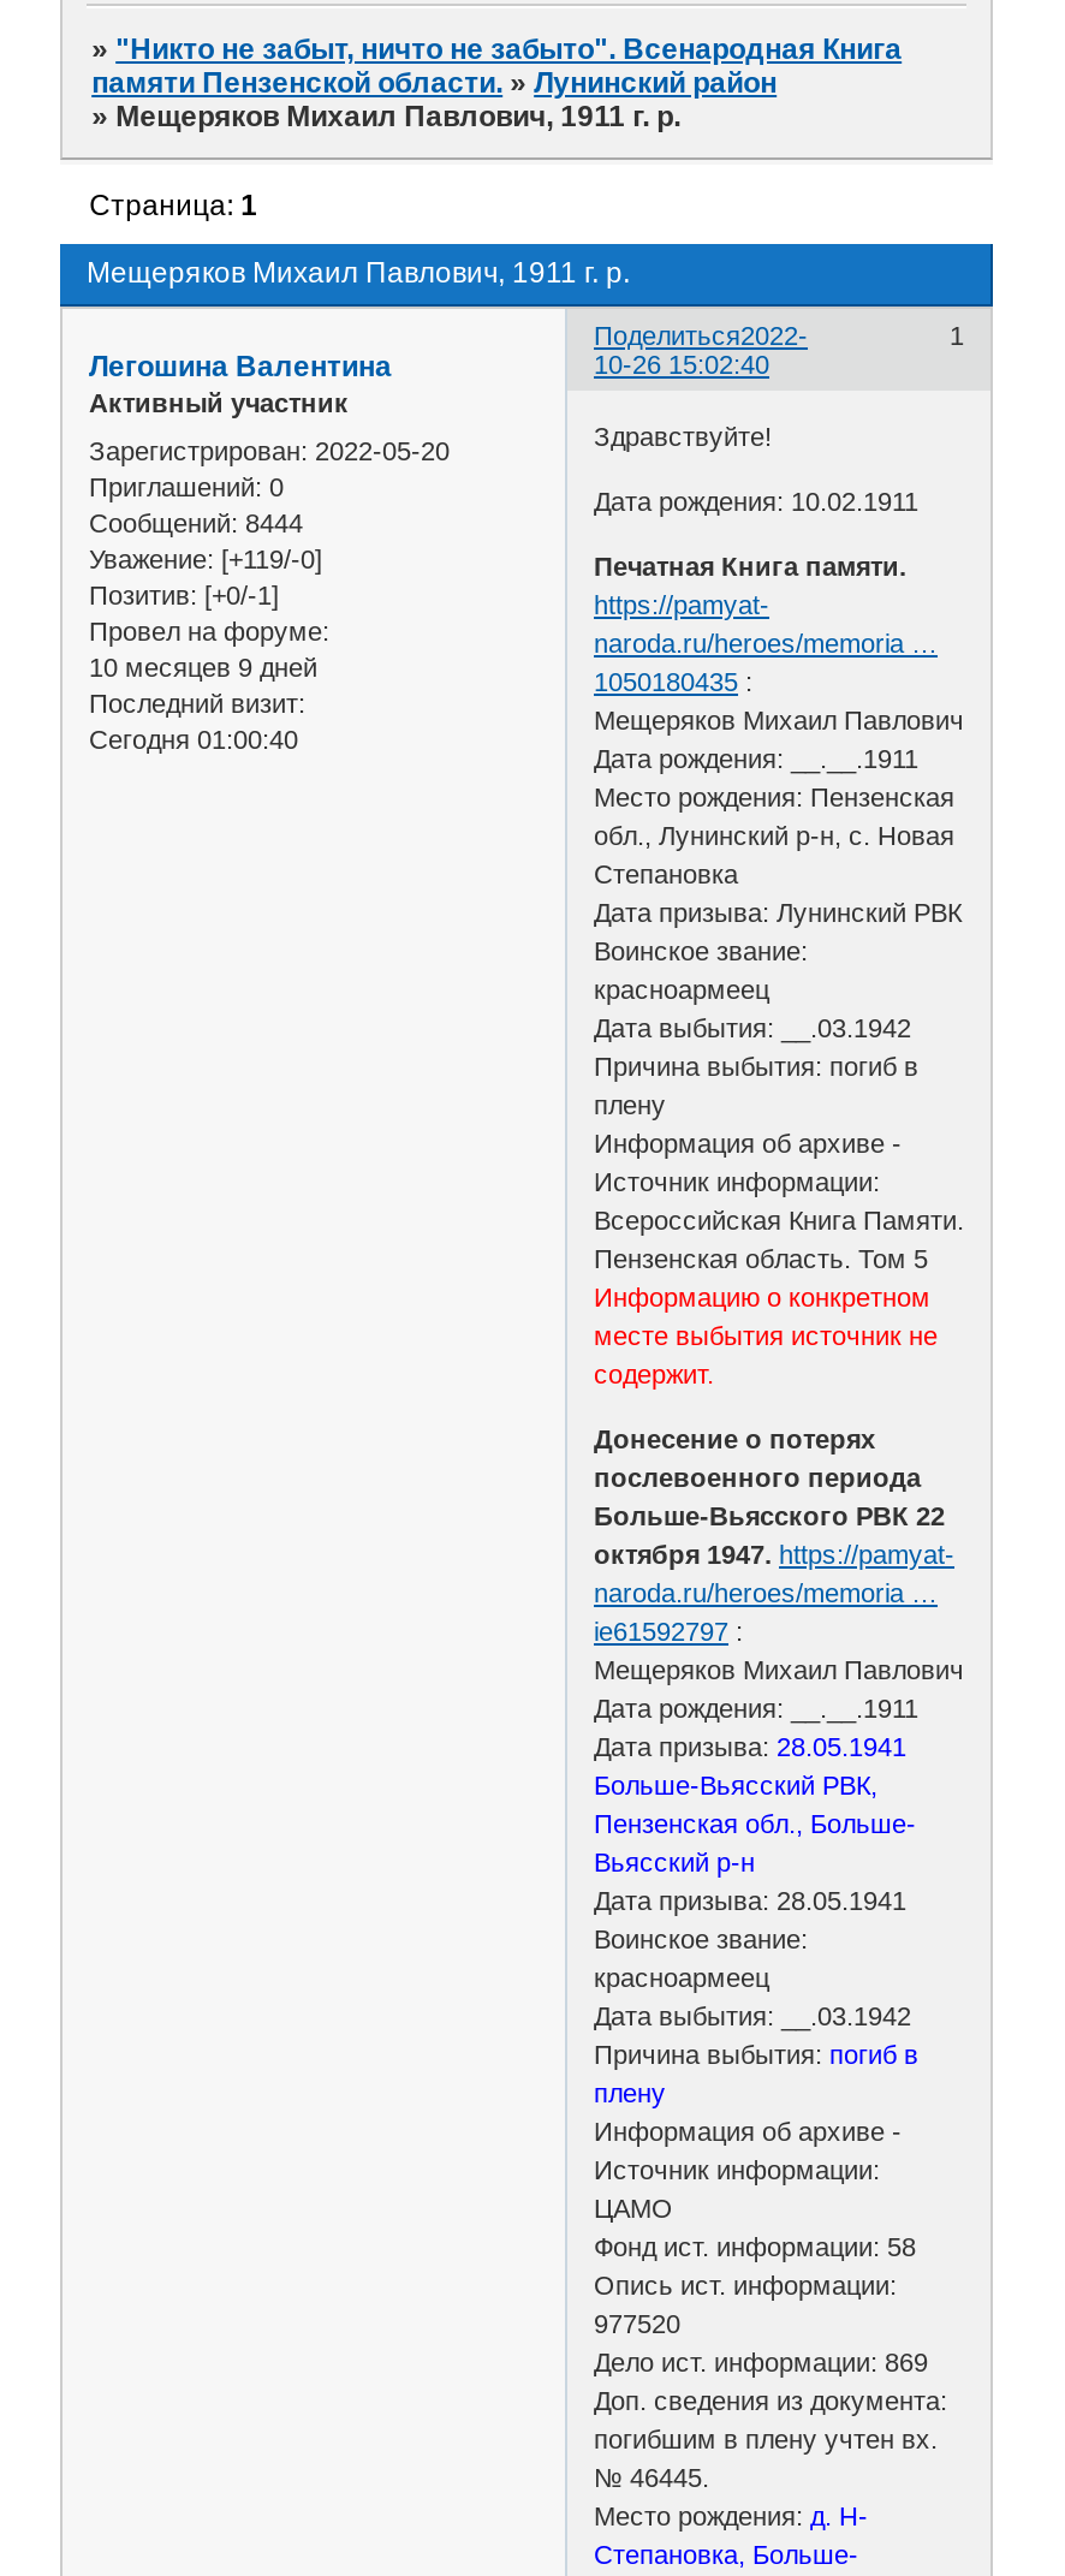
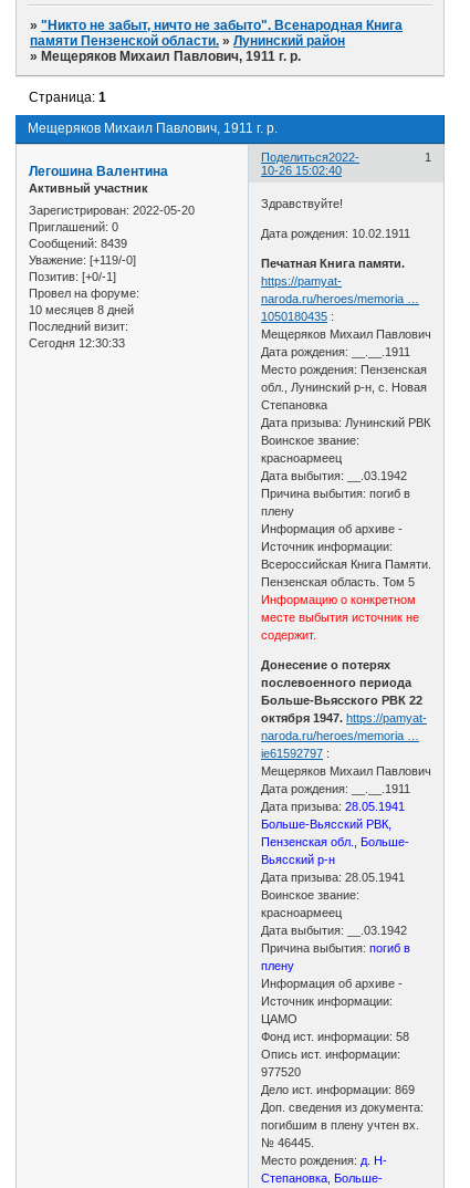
- Сообщений: 8444
+ Сообщений: 8439

- 10 месяцев 9 дней
+ 10 месяцев 8 дней

- Сегодня 01:00:40
+ Сегодня 12:30:33
